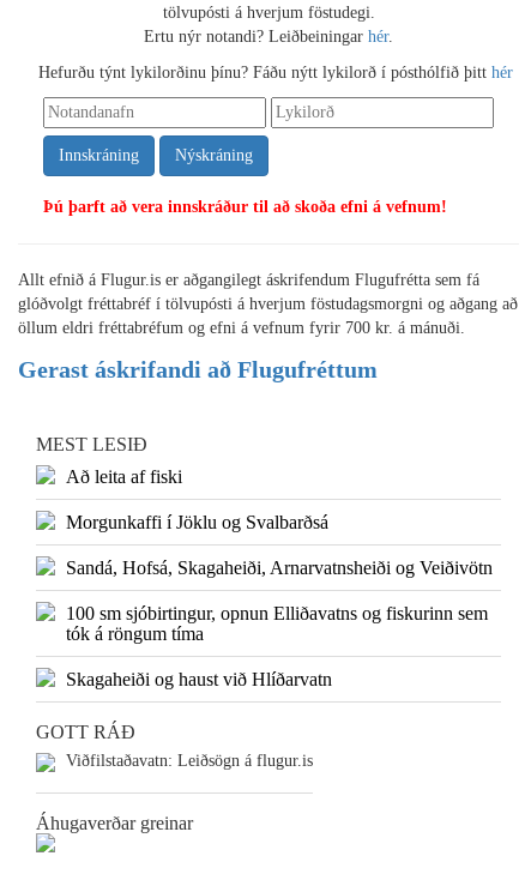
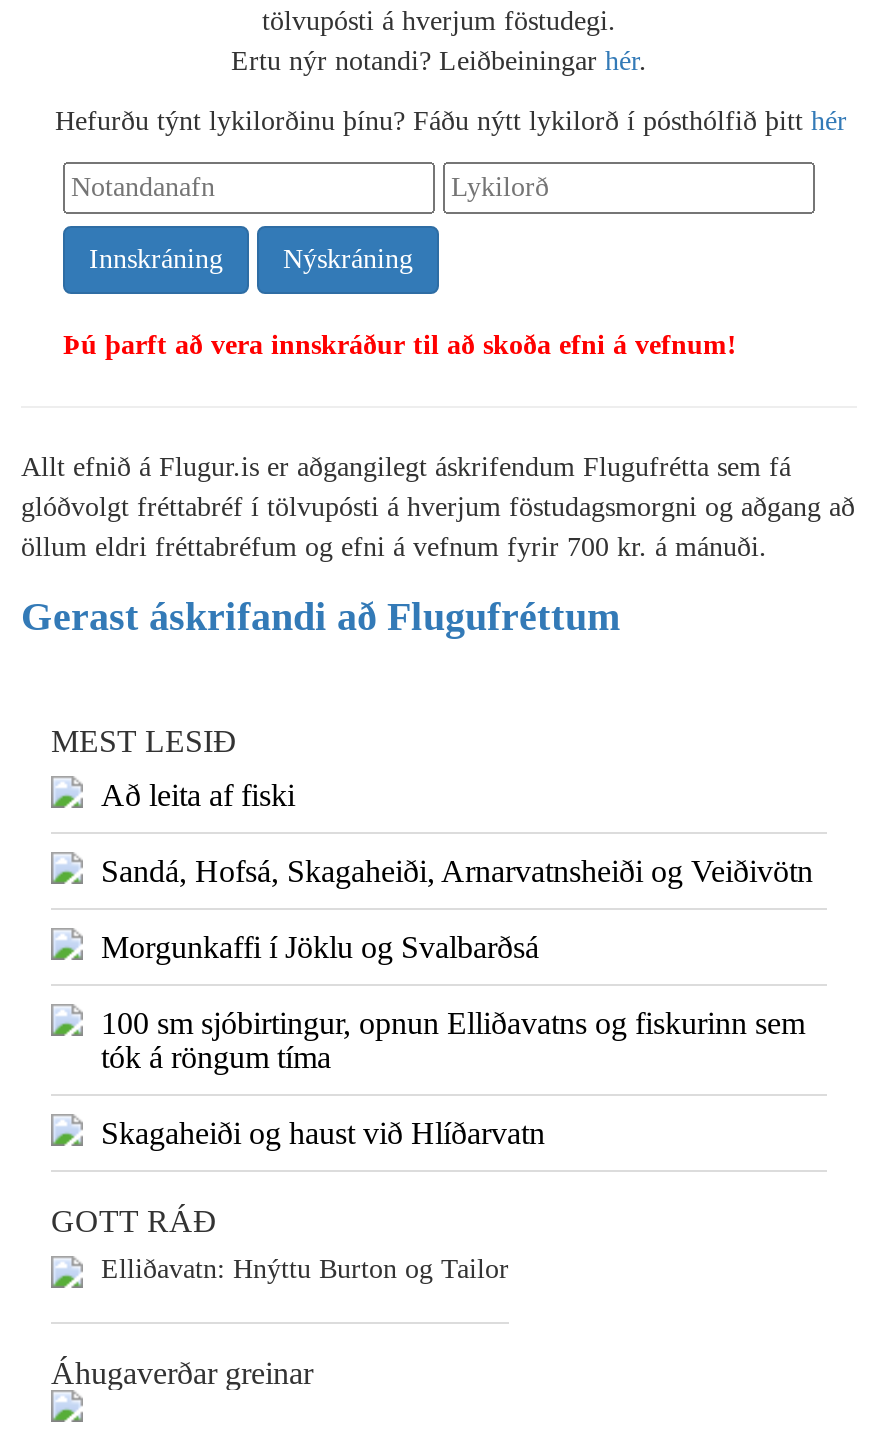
moved down: Morgunkaffi í Jöklu og Svalbarðsá

moved up: Sandá, Hofsá, Skagaheiði, Arnarvatnsheiði og Veiðivötn

- Viðfilstaðavatn: Leiðsögn á flugur.is
+ Elliðavatn: Hnýttu Burton og Tailor
